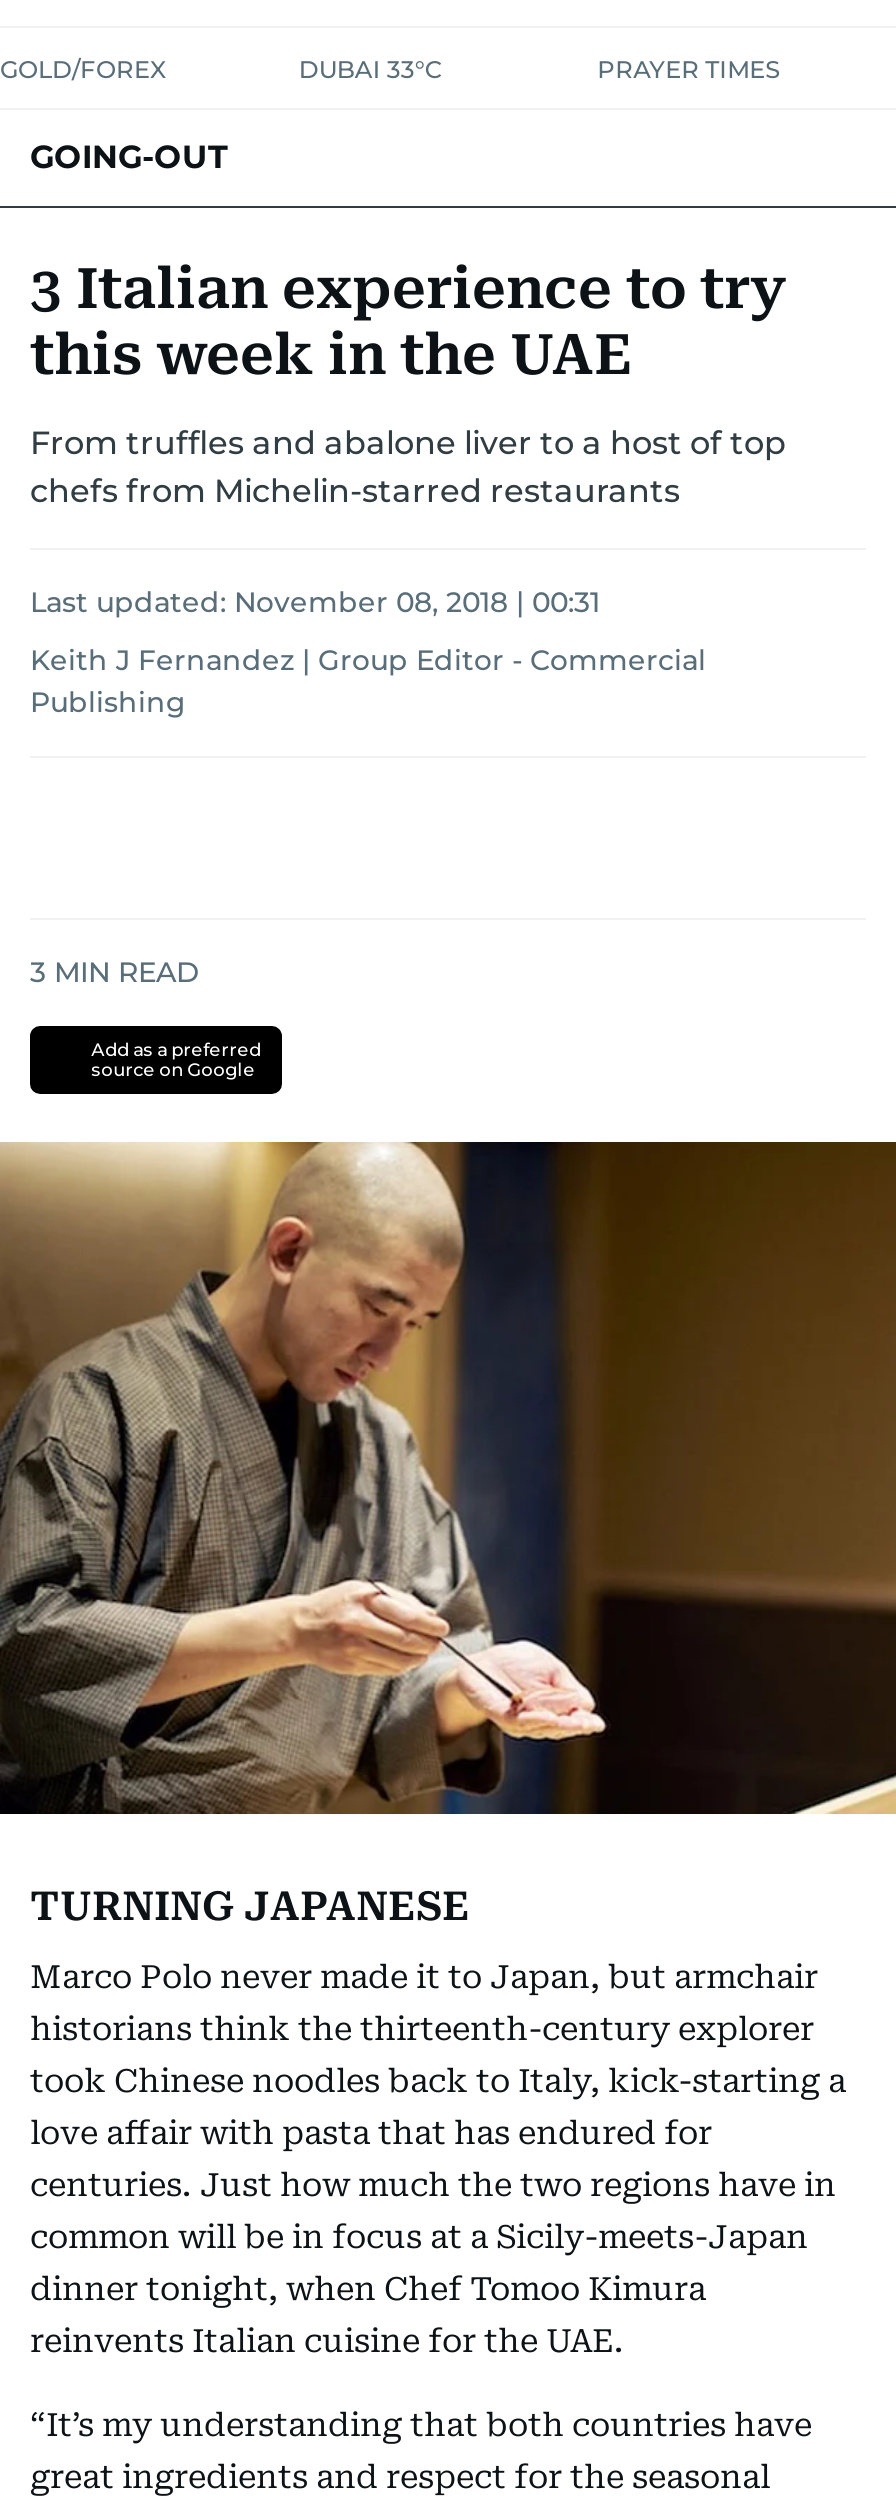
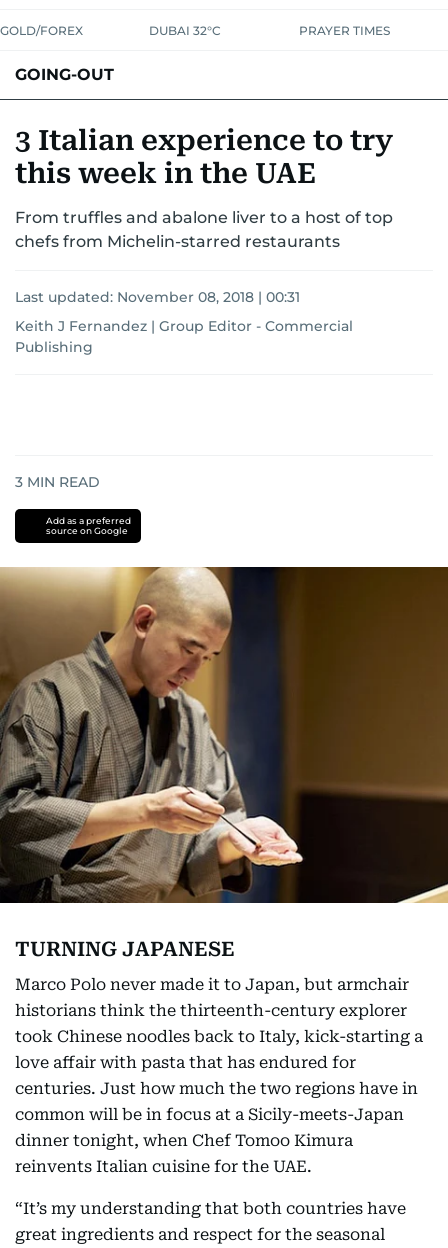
- DUBAI 33°C
+ DUBAI 32°C
